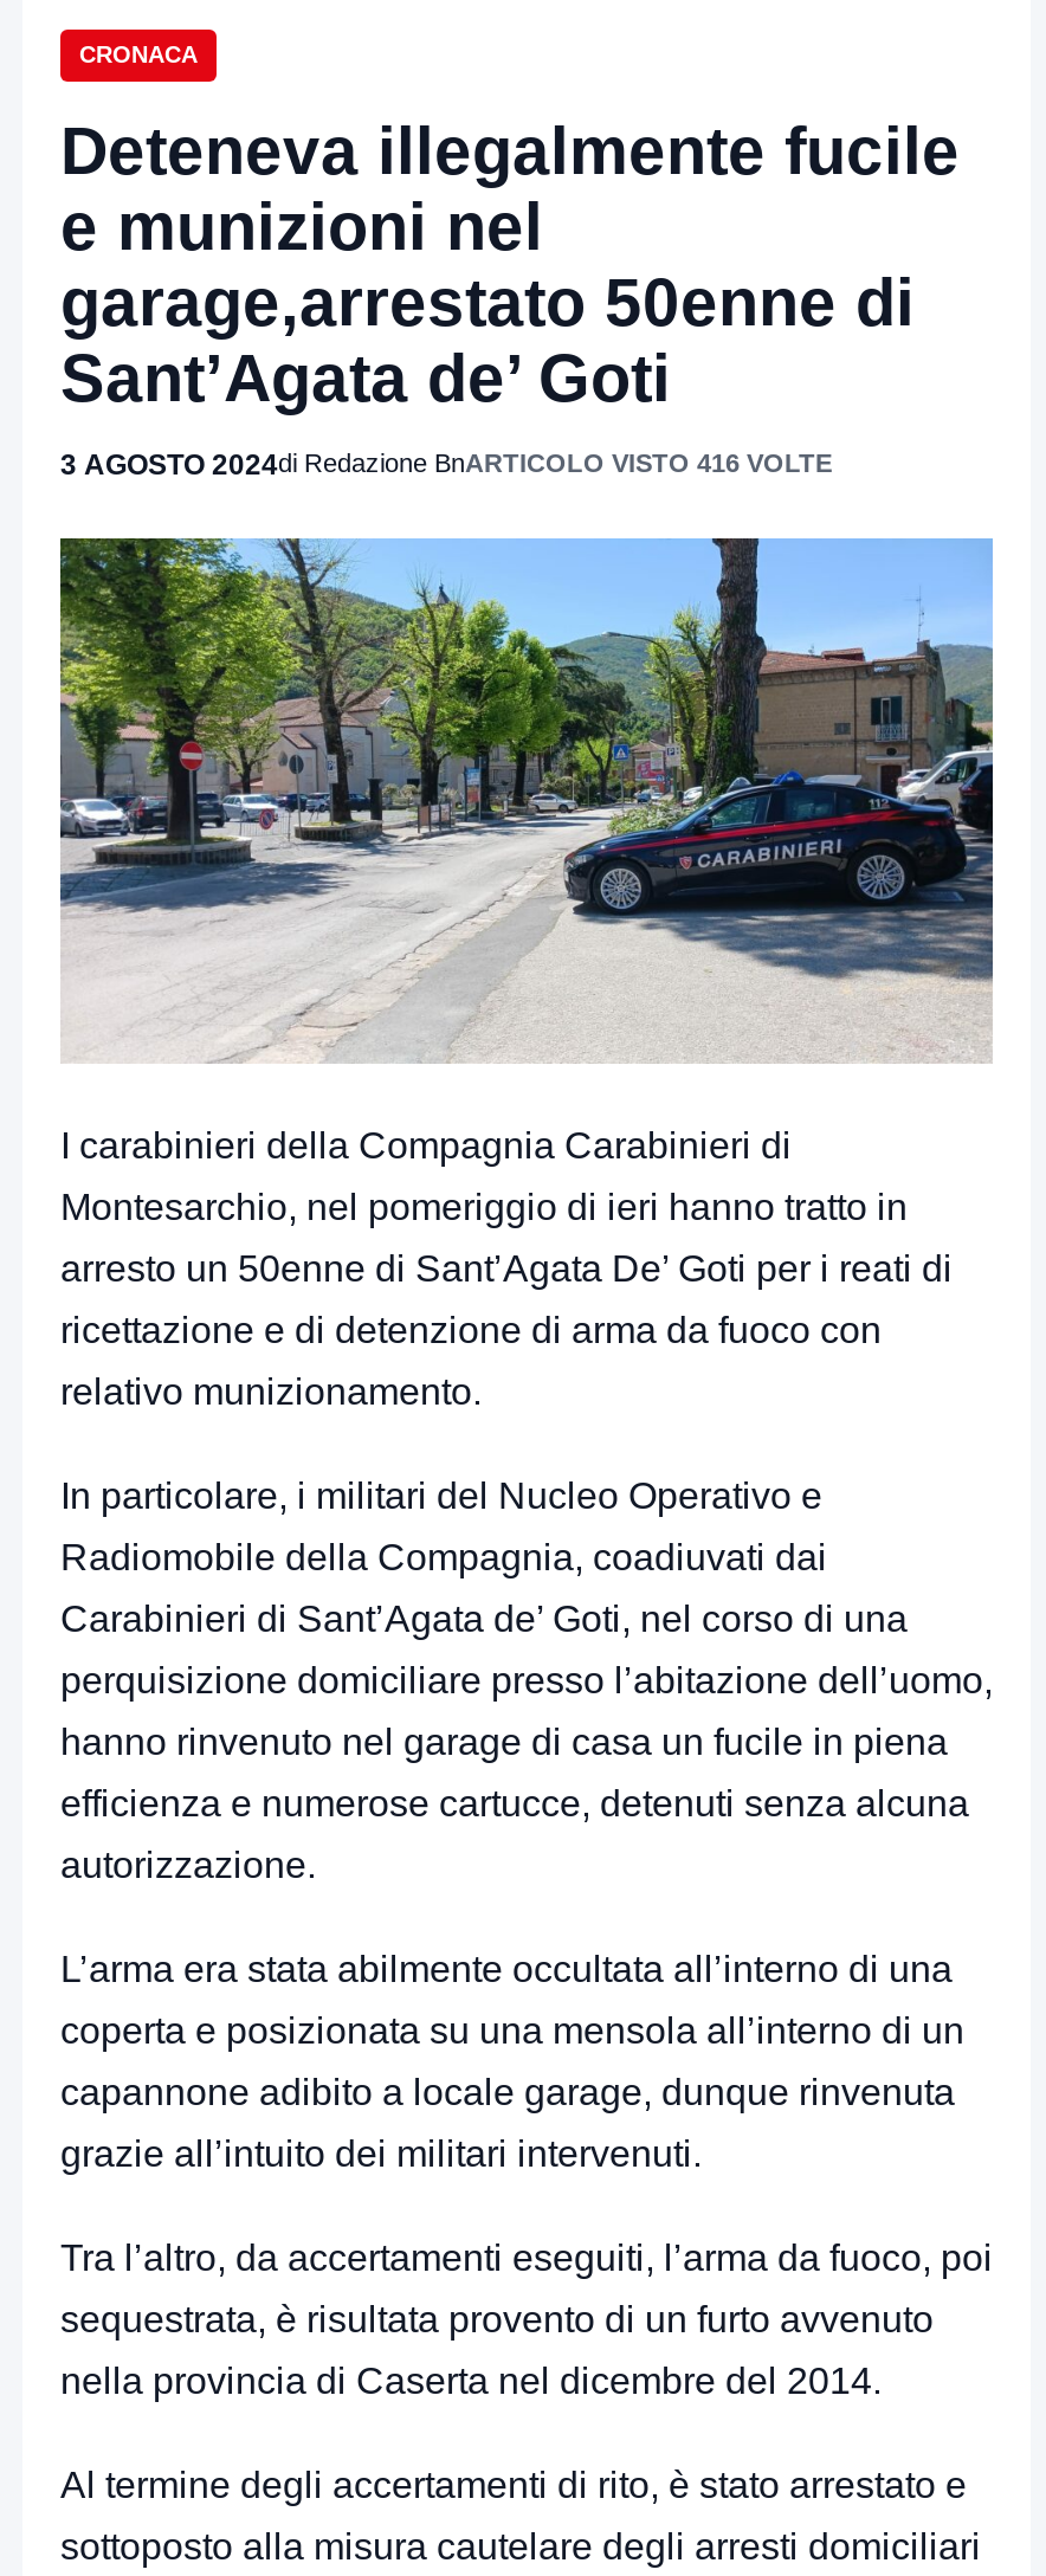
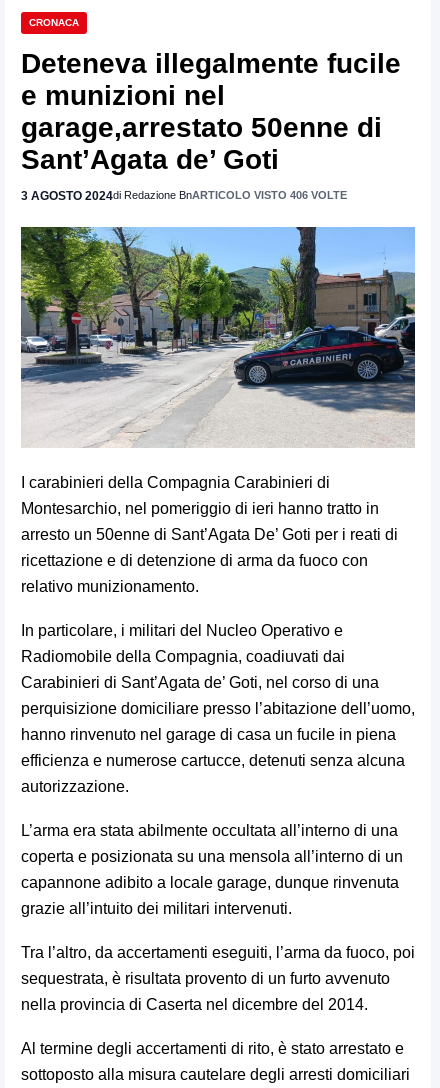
- 3 AGOSTO 2024di Redazione BnARTICOLO VISTO 416 VOLTE
+ 3 AGOSTO 2024di Redazione BnARTICOLO VISTO 406 VOLTE
